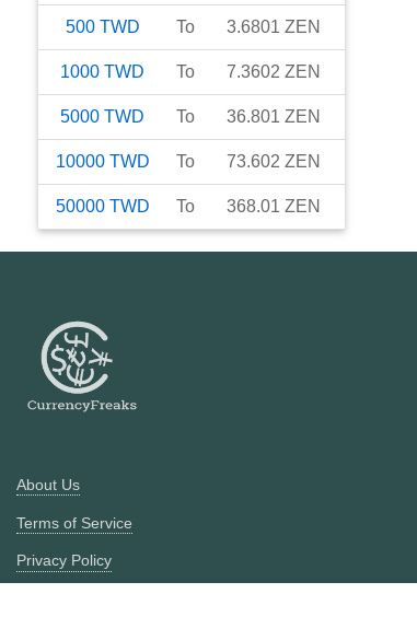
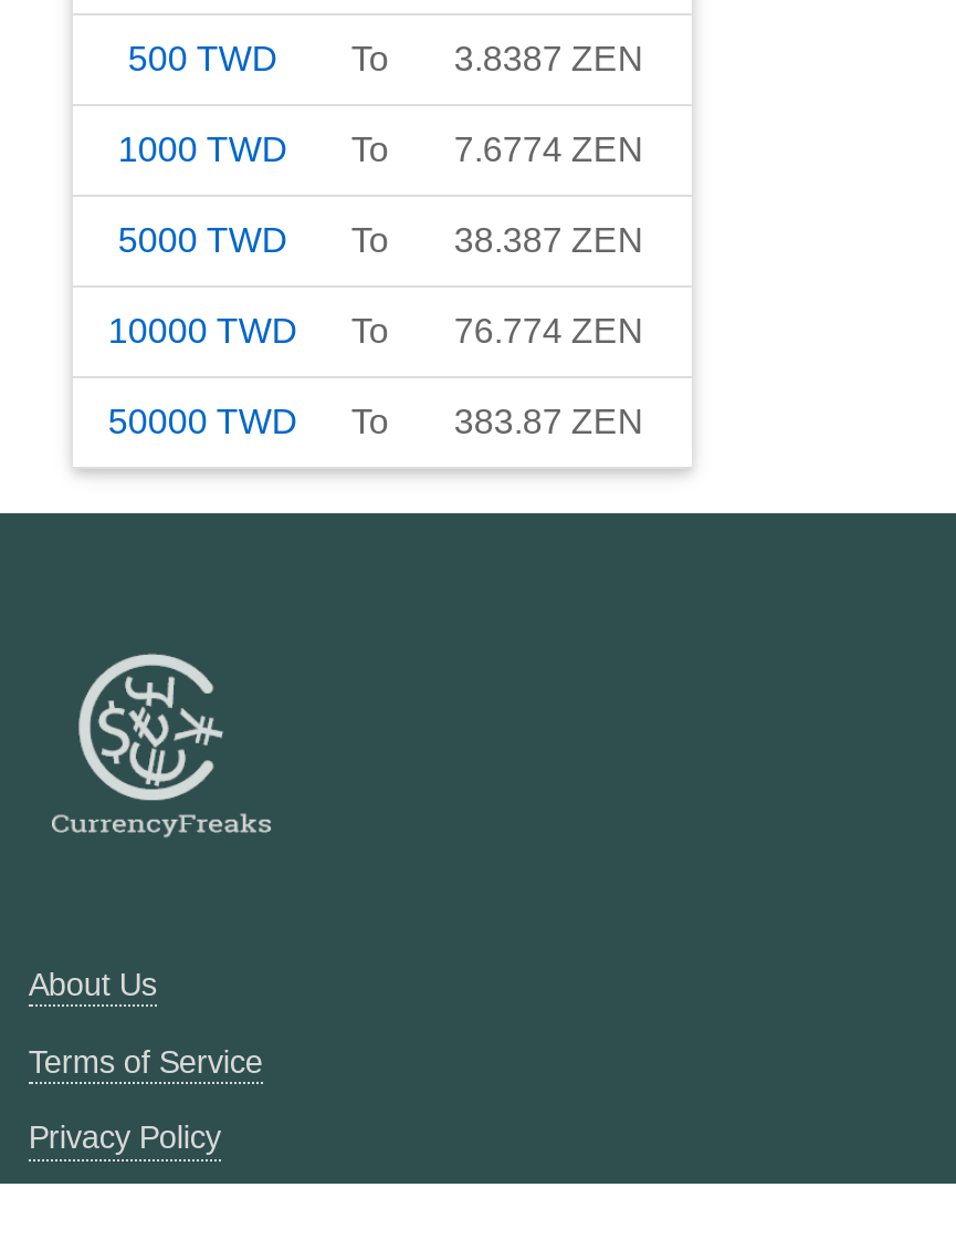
- 500 TWD To 3.6801 ZEN
+ 500 TWD To 3.8387 ZEN

- 1000 TWD To 7.3602 ZEN
+ 1000 TWD To 7.6774 ZEN

- 5000 TWD To 36.801 ZEN
+ 5000 TWD To 38.387 ZEN

- 10000 TWD To 73.602 ZEN
+ 10000 TWD To 76.774 ZEN

- 50000 TWD To 368.01 ZEN
+ 50000 TWD To 383.87 ZEN
